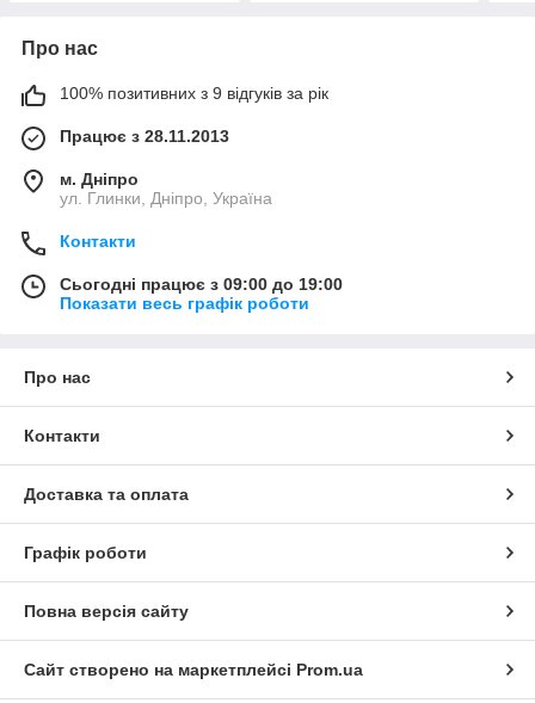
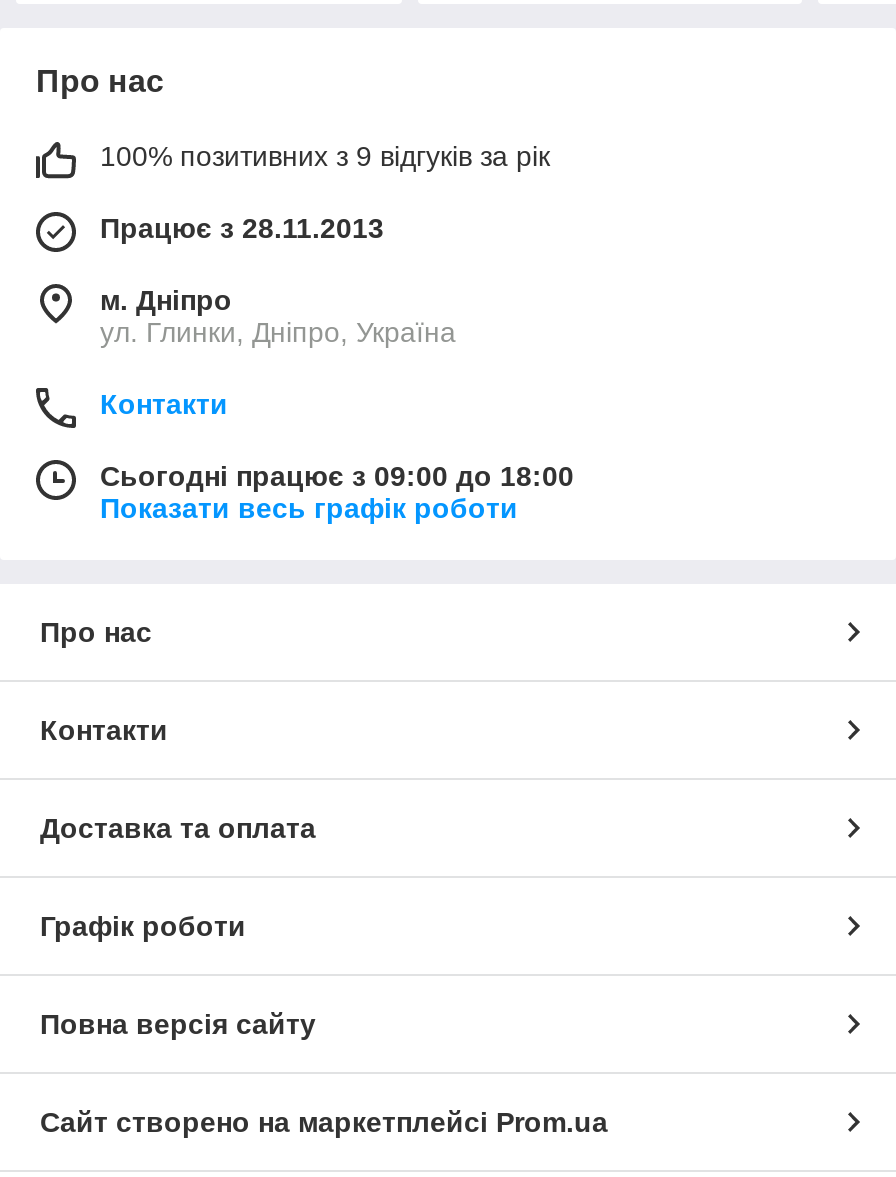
- Сьогодні працює з 09:00 до 19:00
+ Сьогодні працює з 09:00 до 18:00
